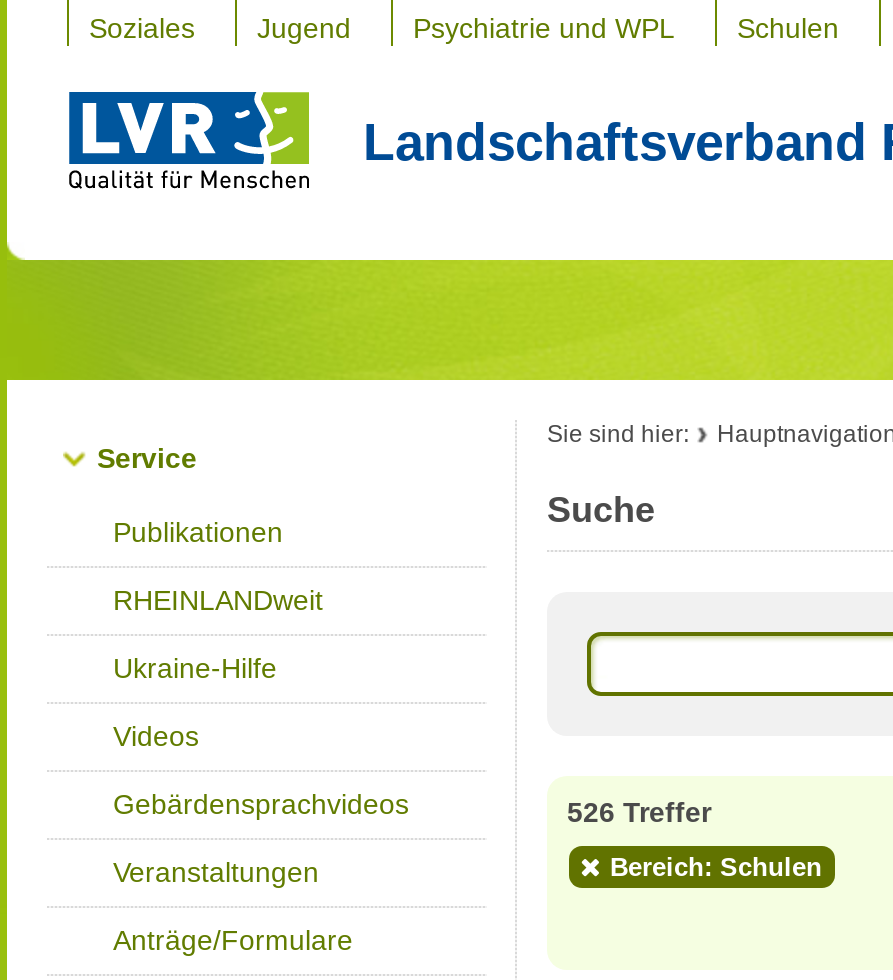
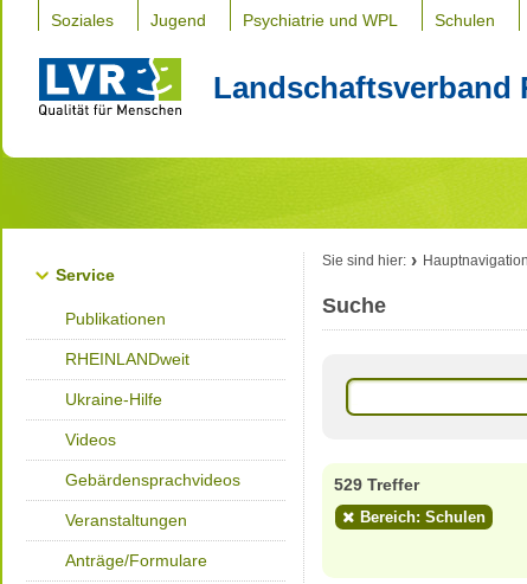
- 526 Treffer
+ 529 Treffer
